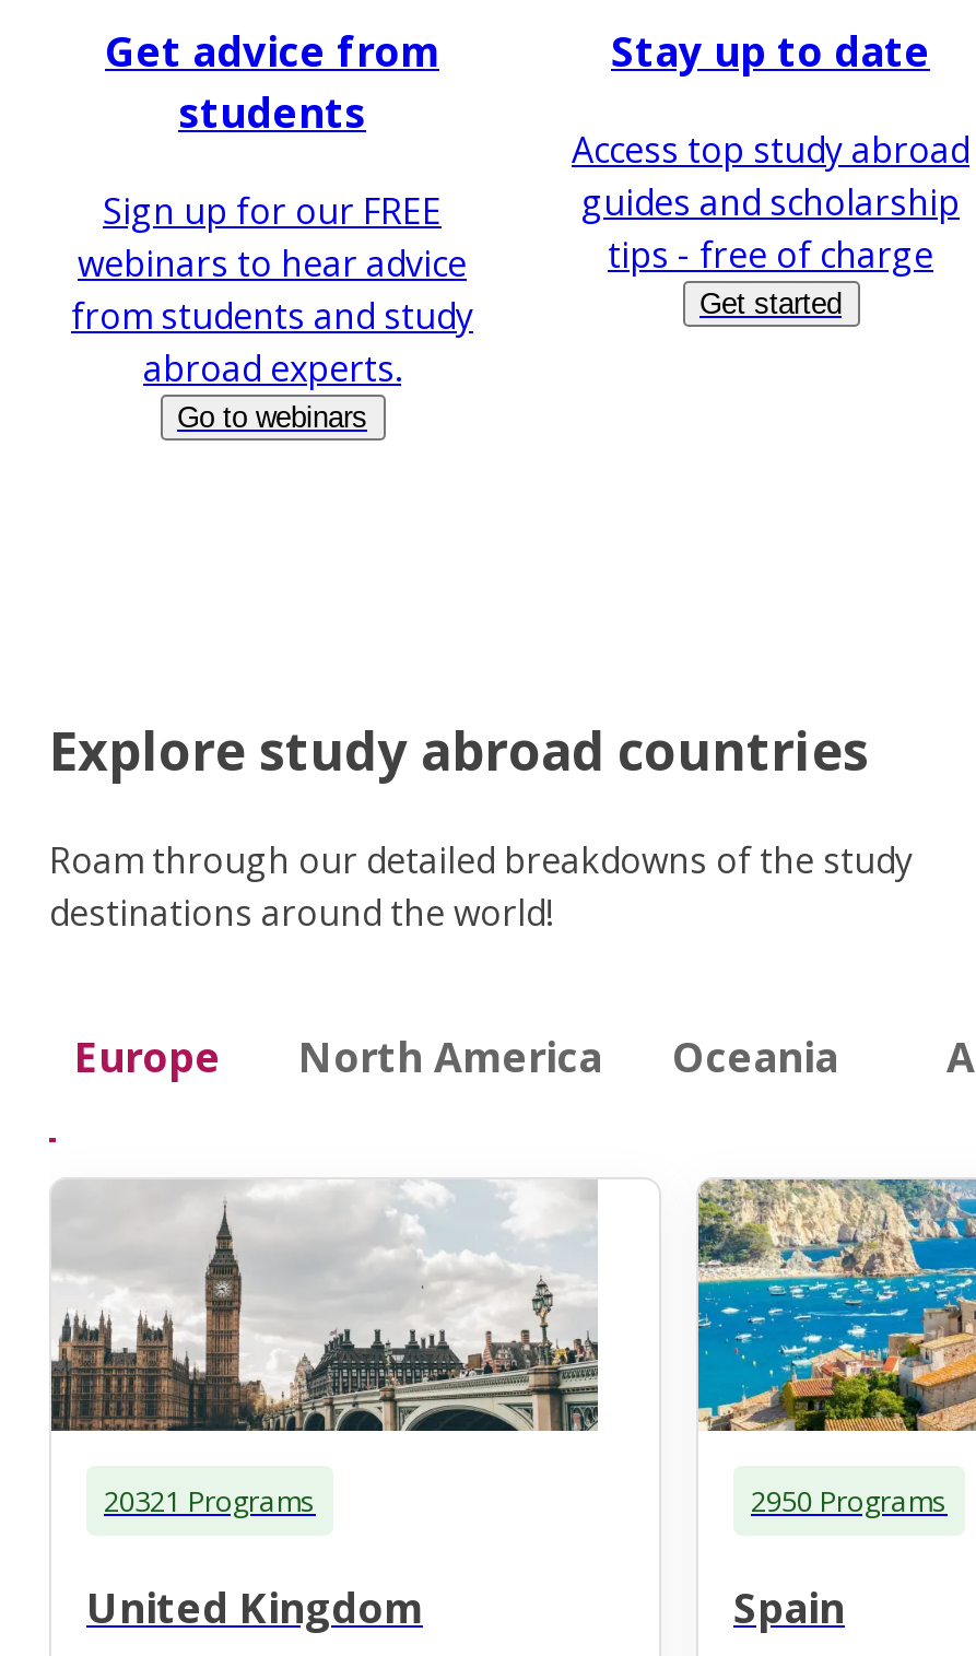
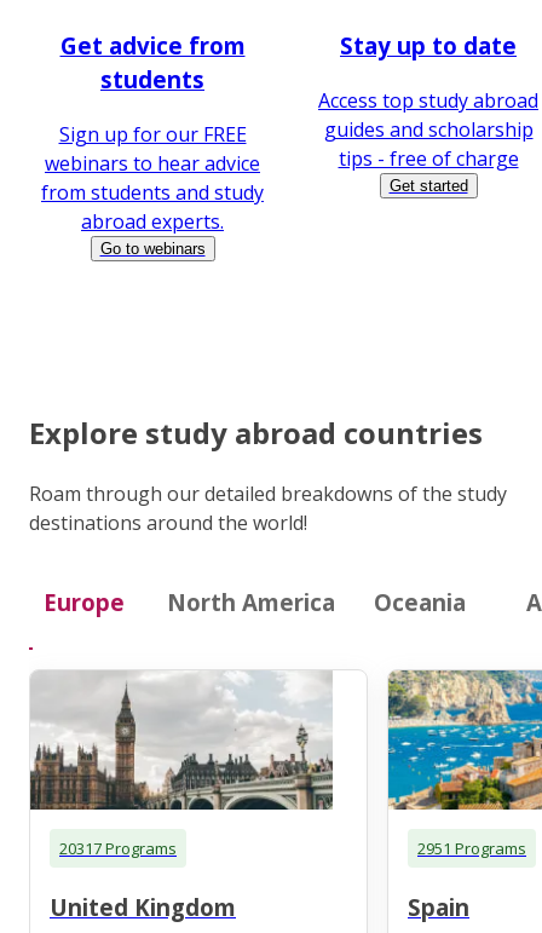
- 20321 Programs
+ 20317 Programs

- 2950 Programs
+ 2951 Programs
